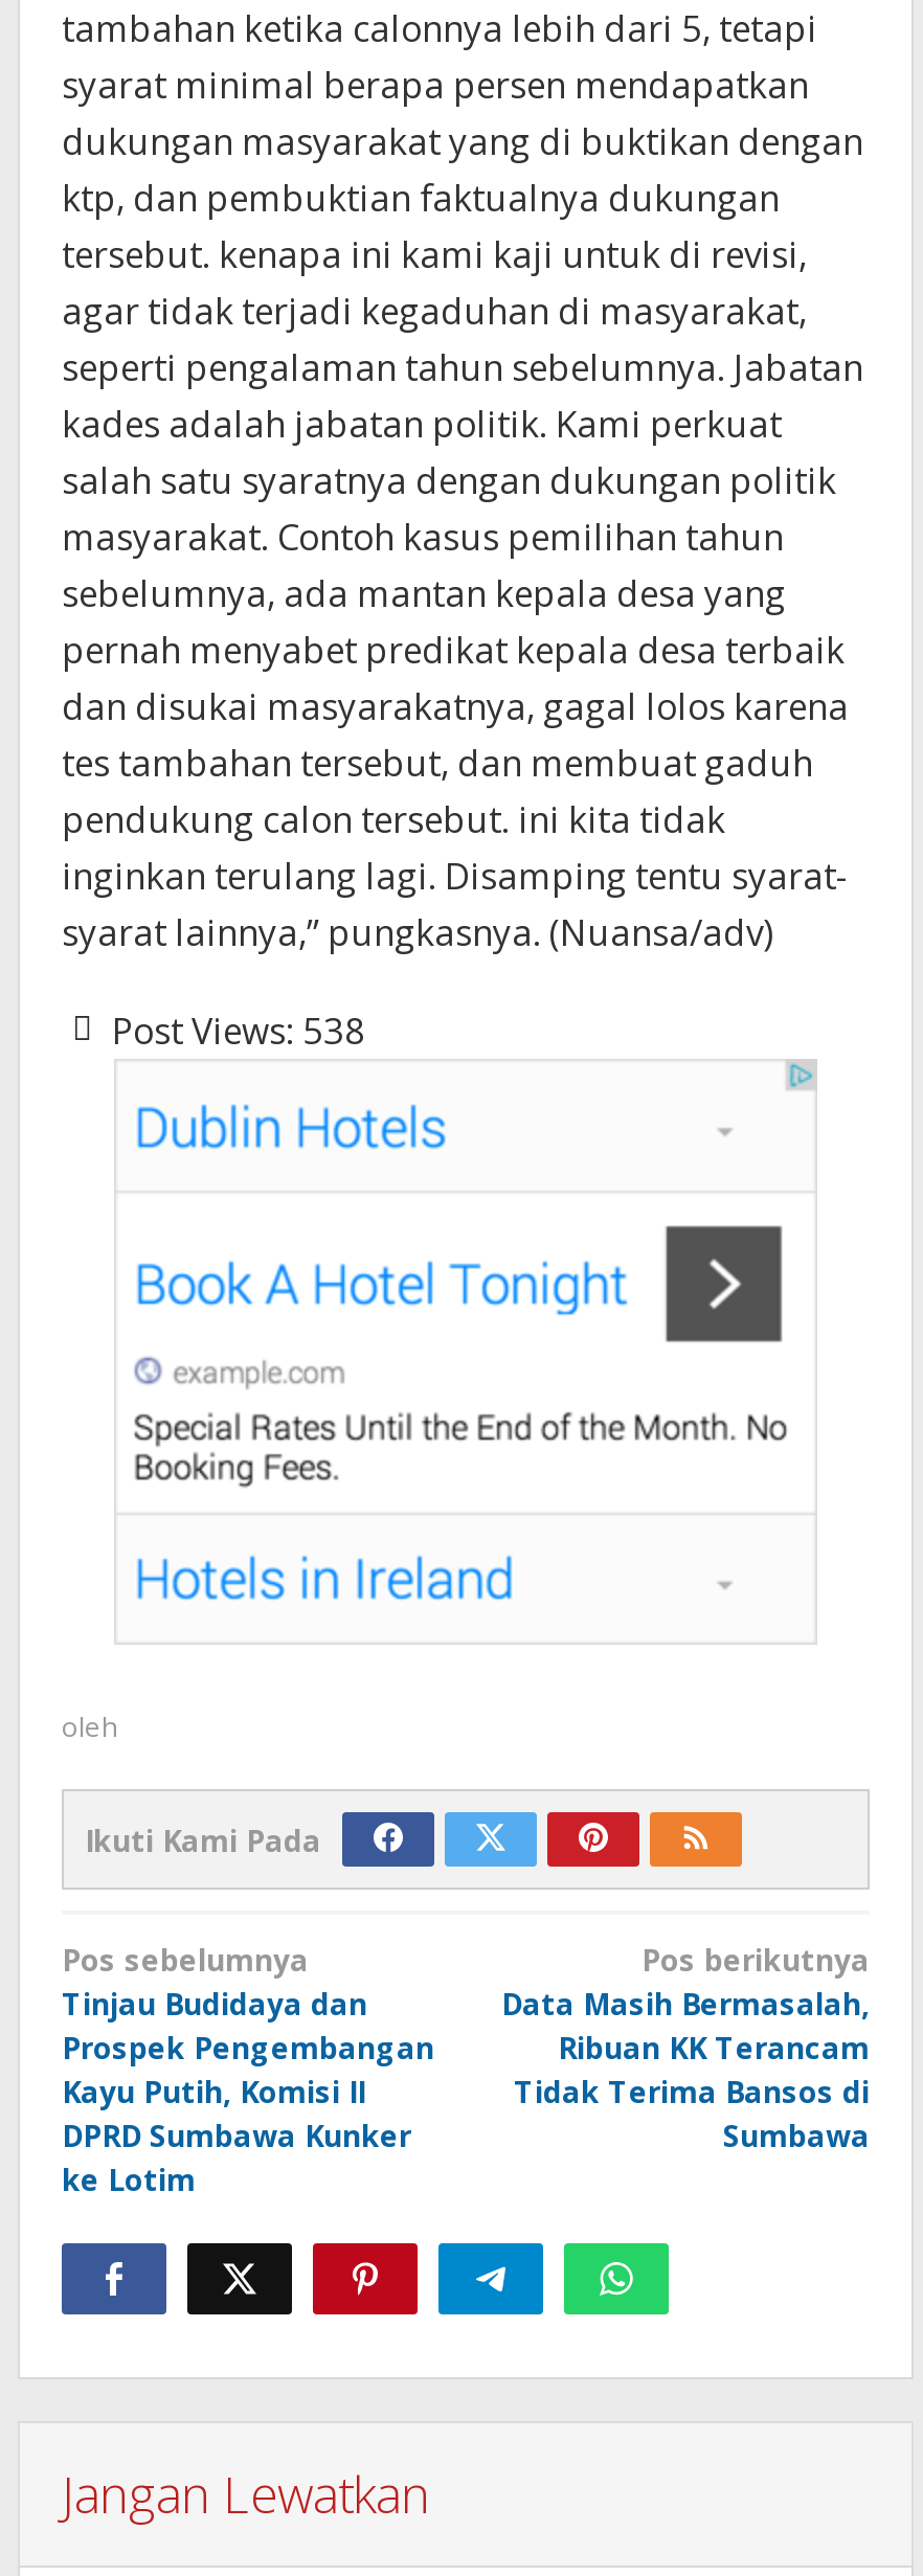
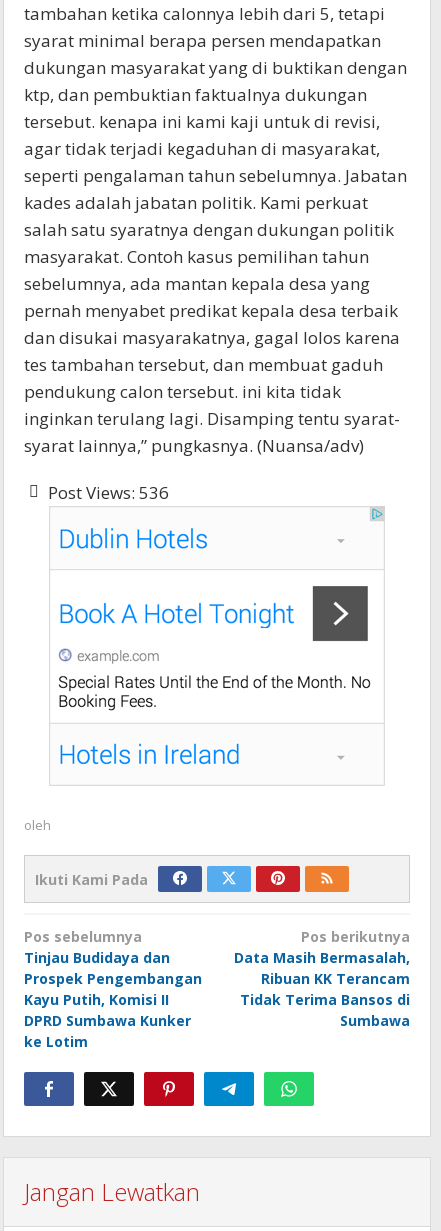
- Post Views: 538
+ Post Views: 536
